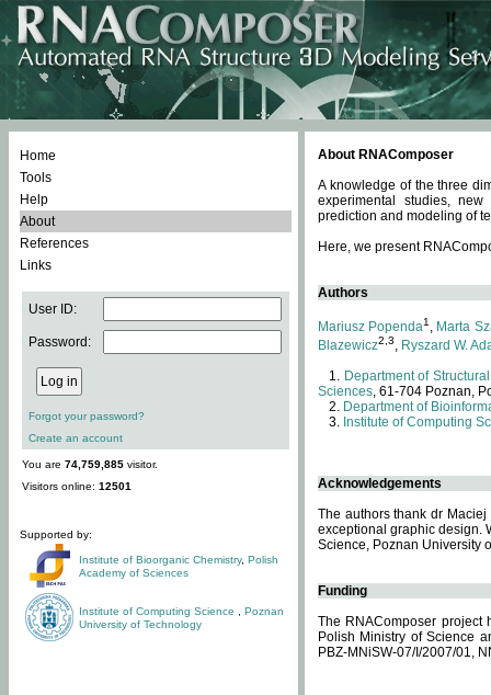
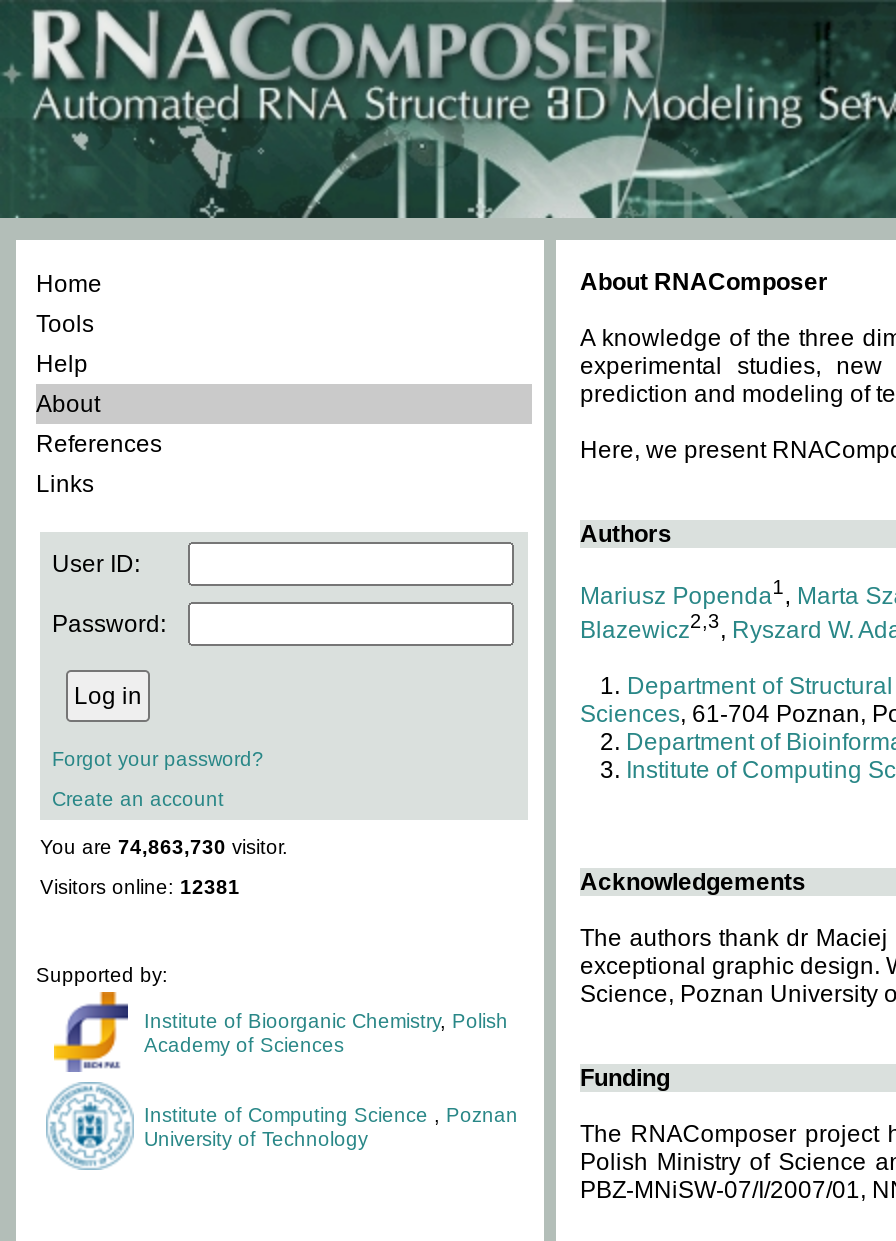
- You are 74,759,885 visitor.
+ You are 74,863,730 visitor.

- Visitors online: 12501
+ Visitors online: 12381
